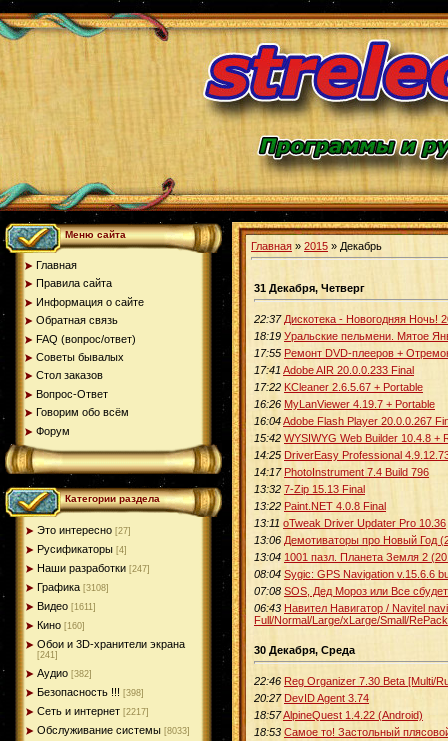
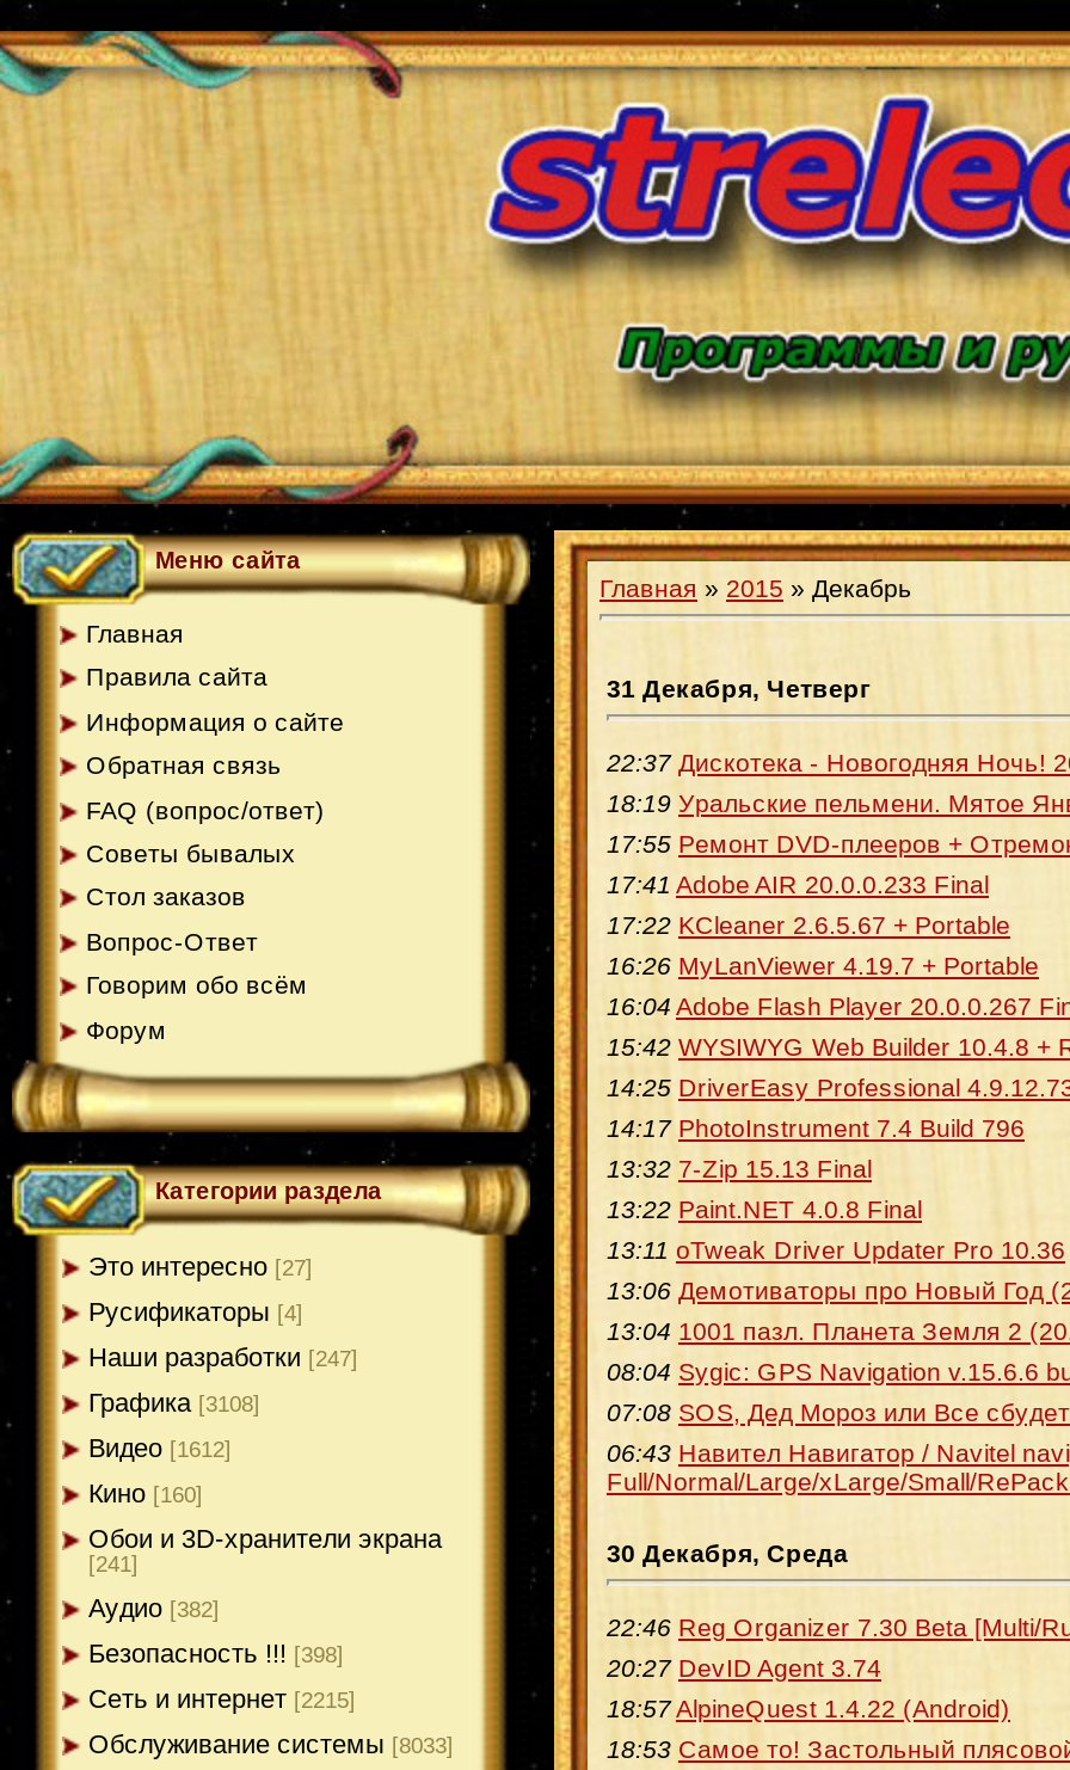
- Видео [1611]
+ Видео [1612]

- Сеть и интернет [2217]
+ Сеть и интернет [2215]
